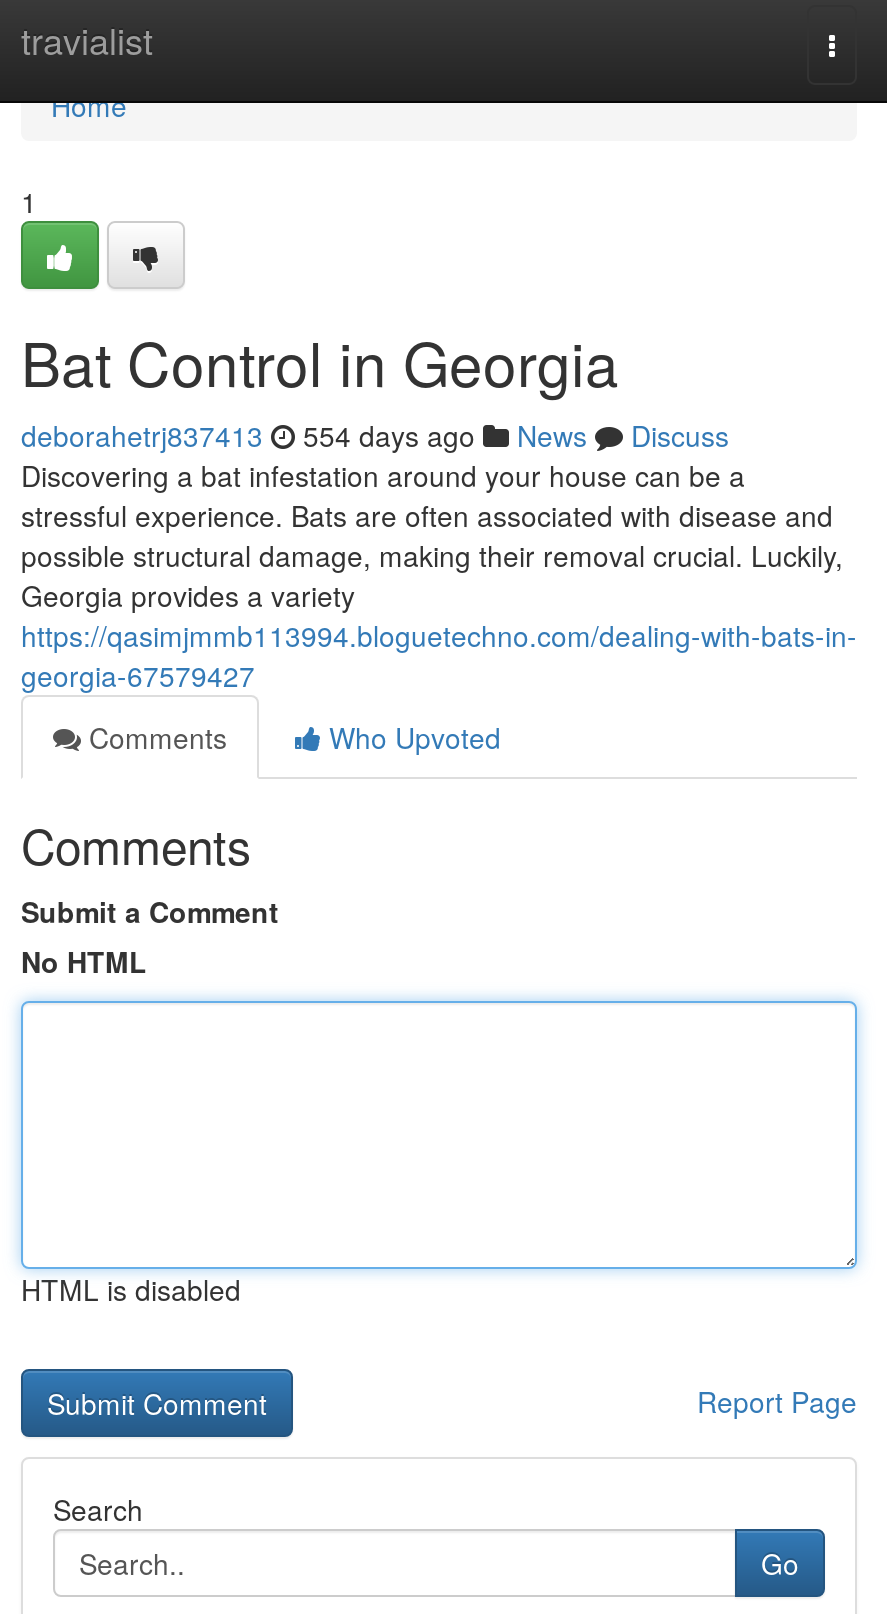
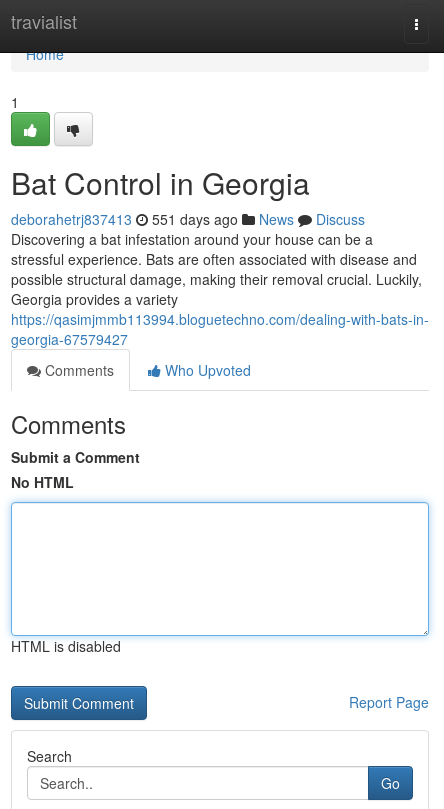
- deborahetrj837413 554 days ago News Discuss
+ deborahetrj837413 551 days ago News Discuss
